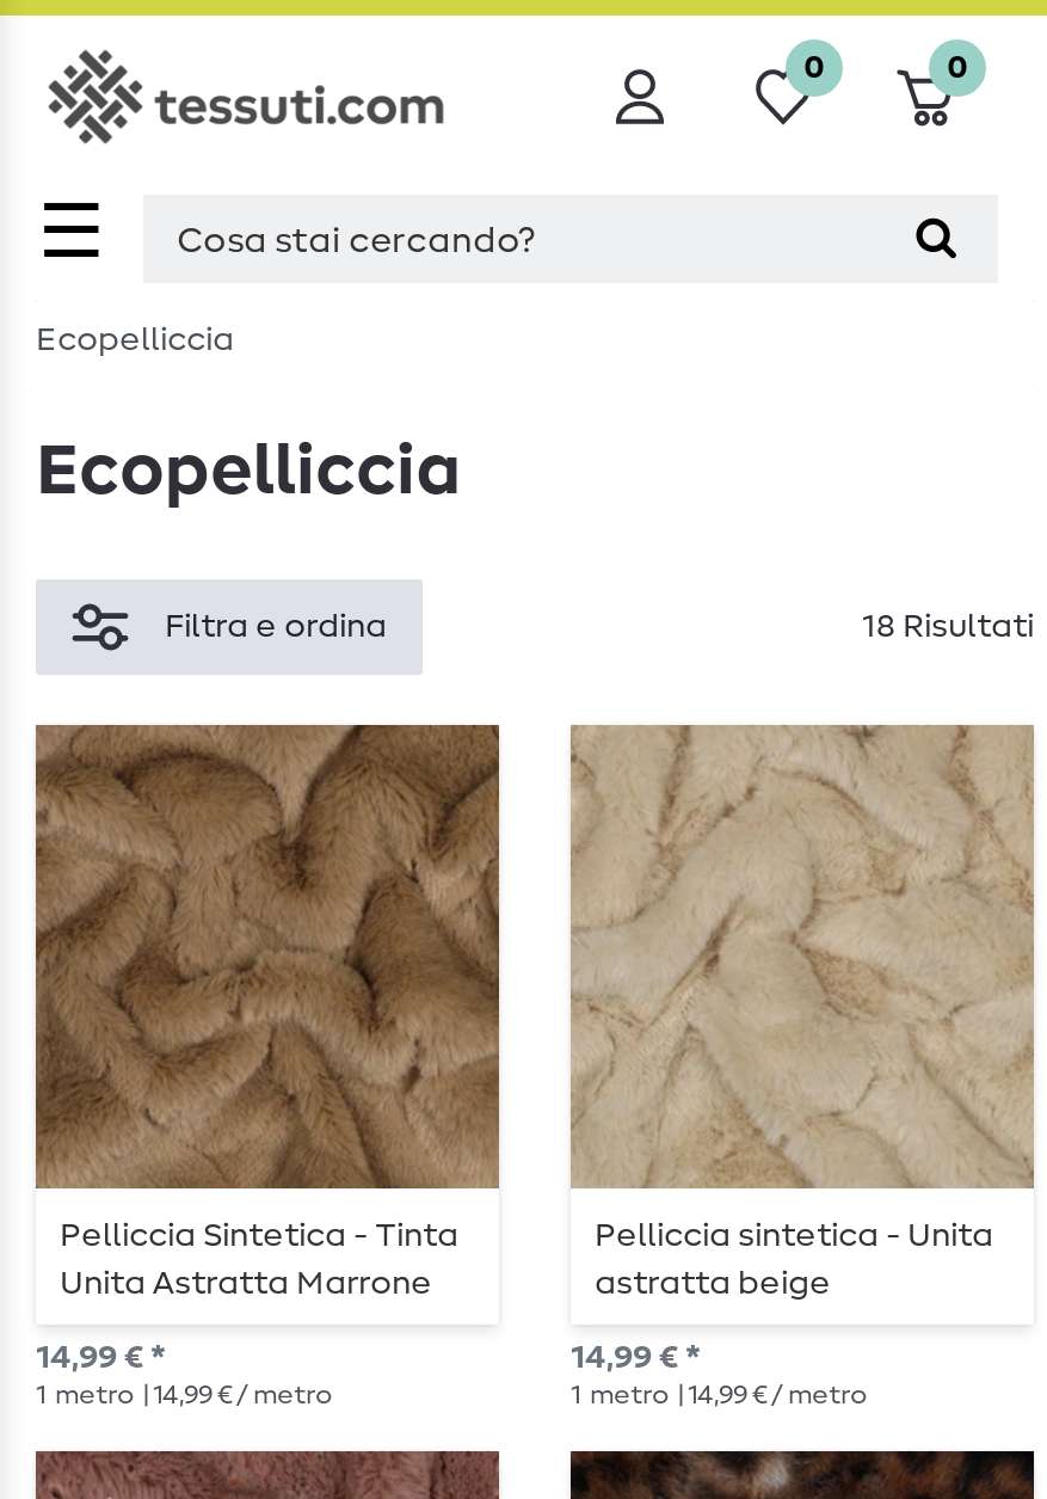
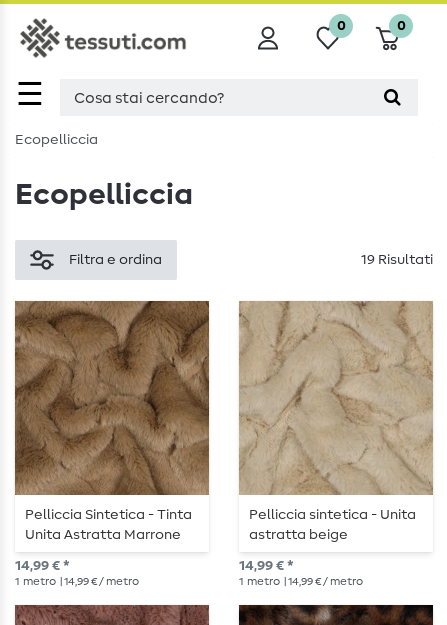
- 18 Risultati
+ 19 Risultati
